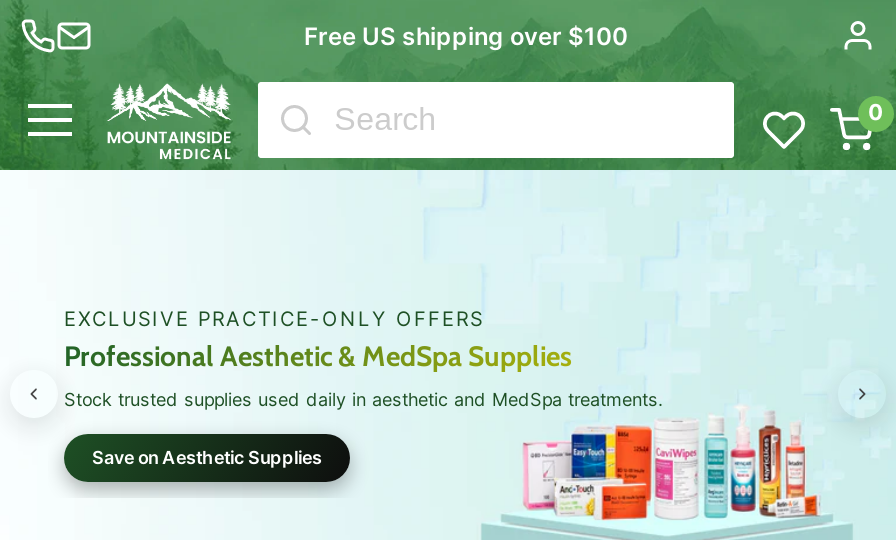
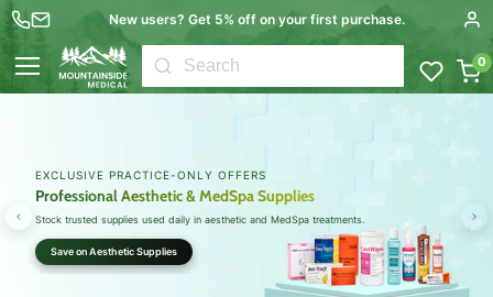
- Free US shipping over $100
+ New users? Get 5% off on your first purchase.
